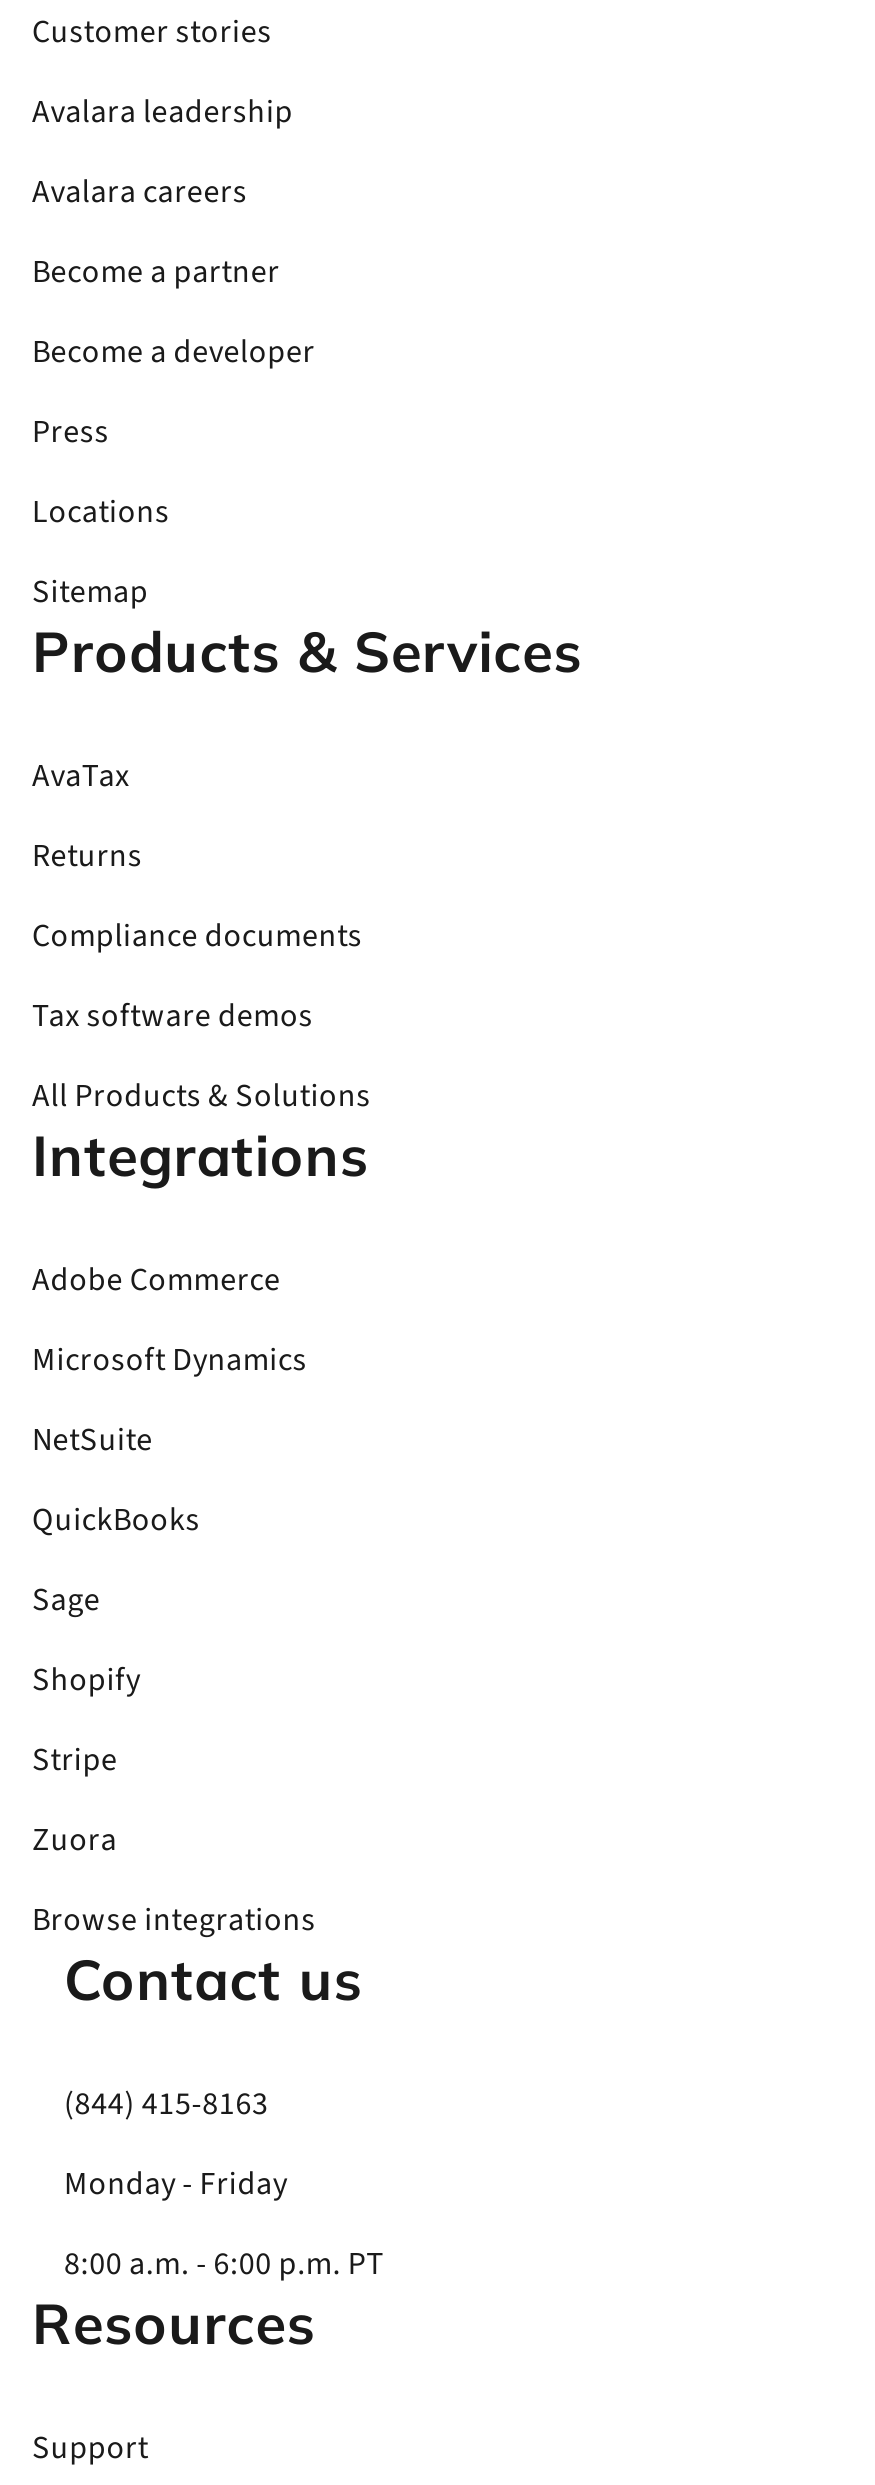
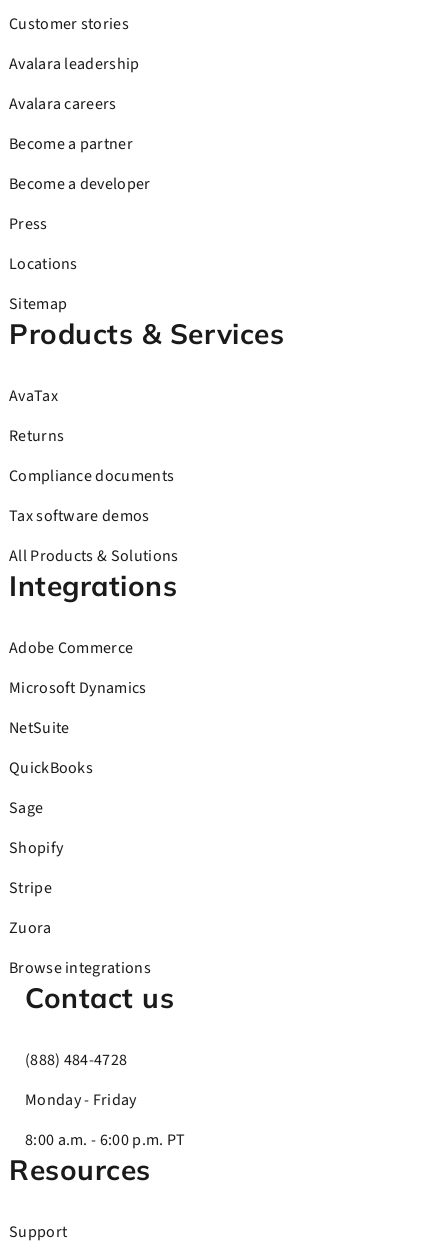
- (844) 415-8163
+ (888) 484-4728
